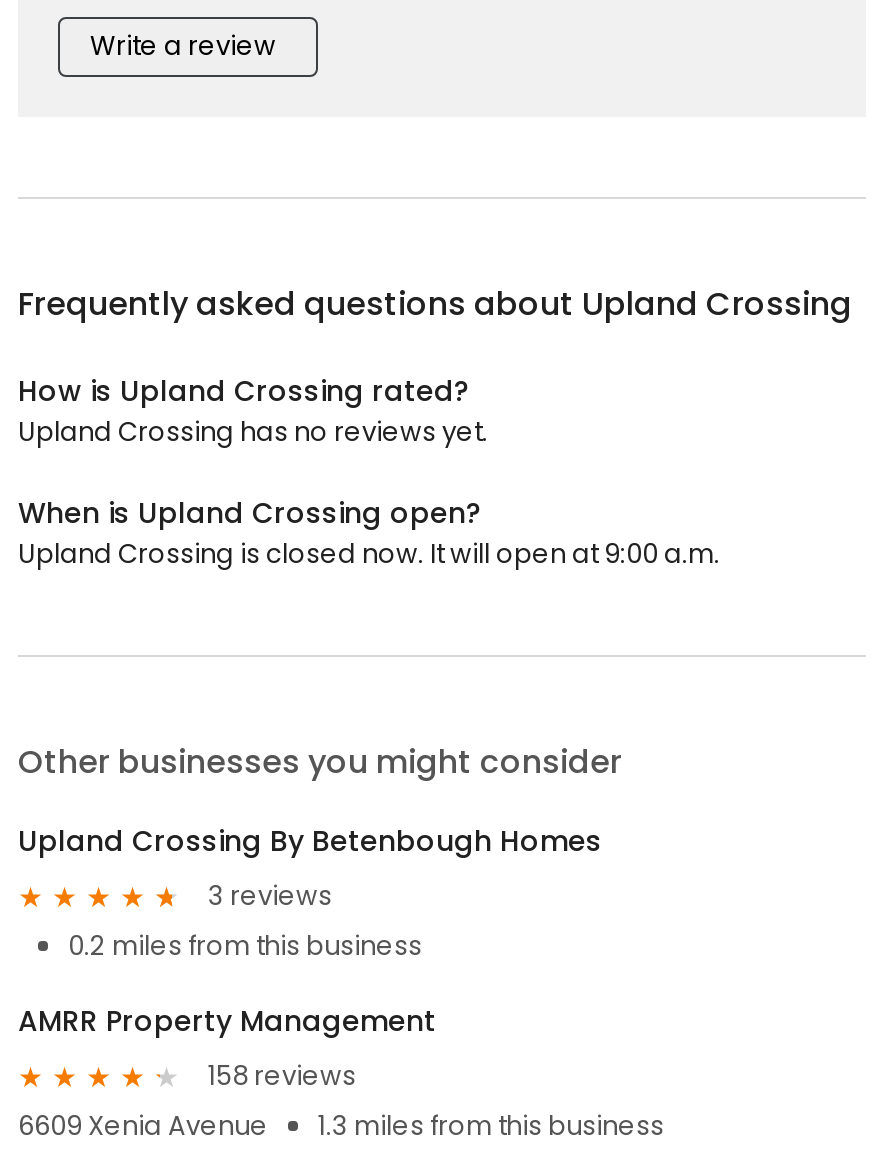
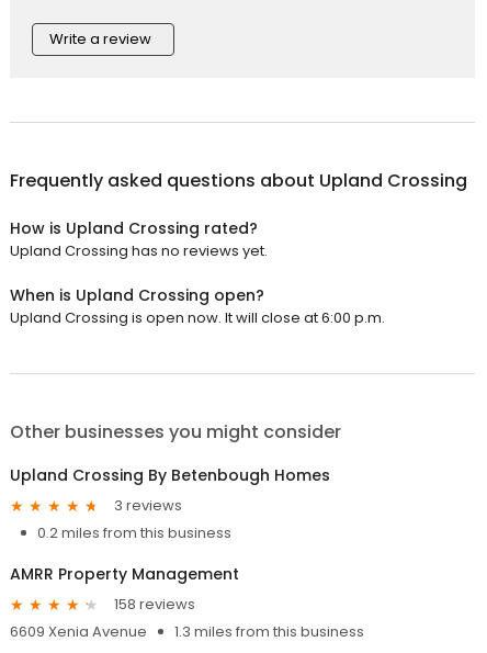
- Upland Crossing is closed now. It will open at 9:00 a.m.
+ Upland Crossing is open now. It will close at 6:00 p.m.
